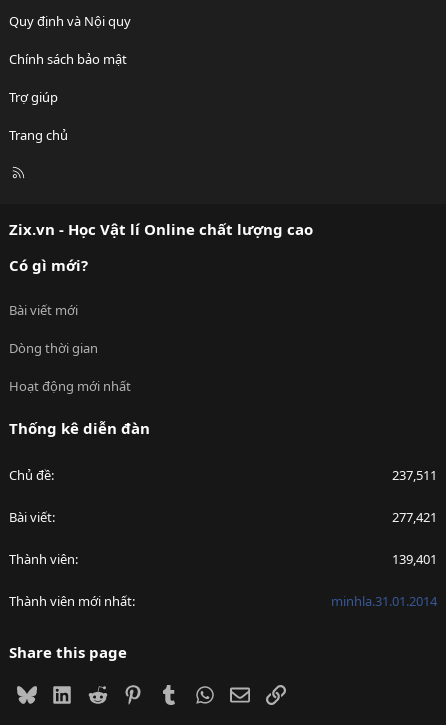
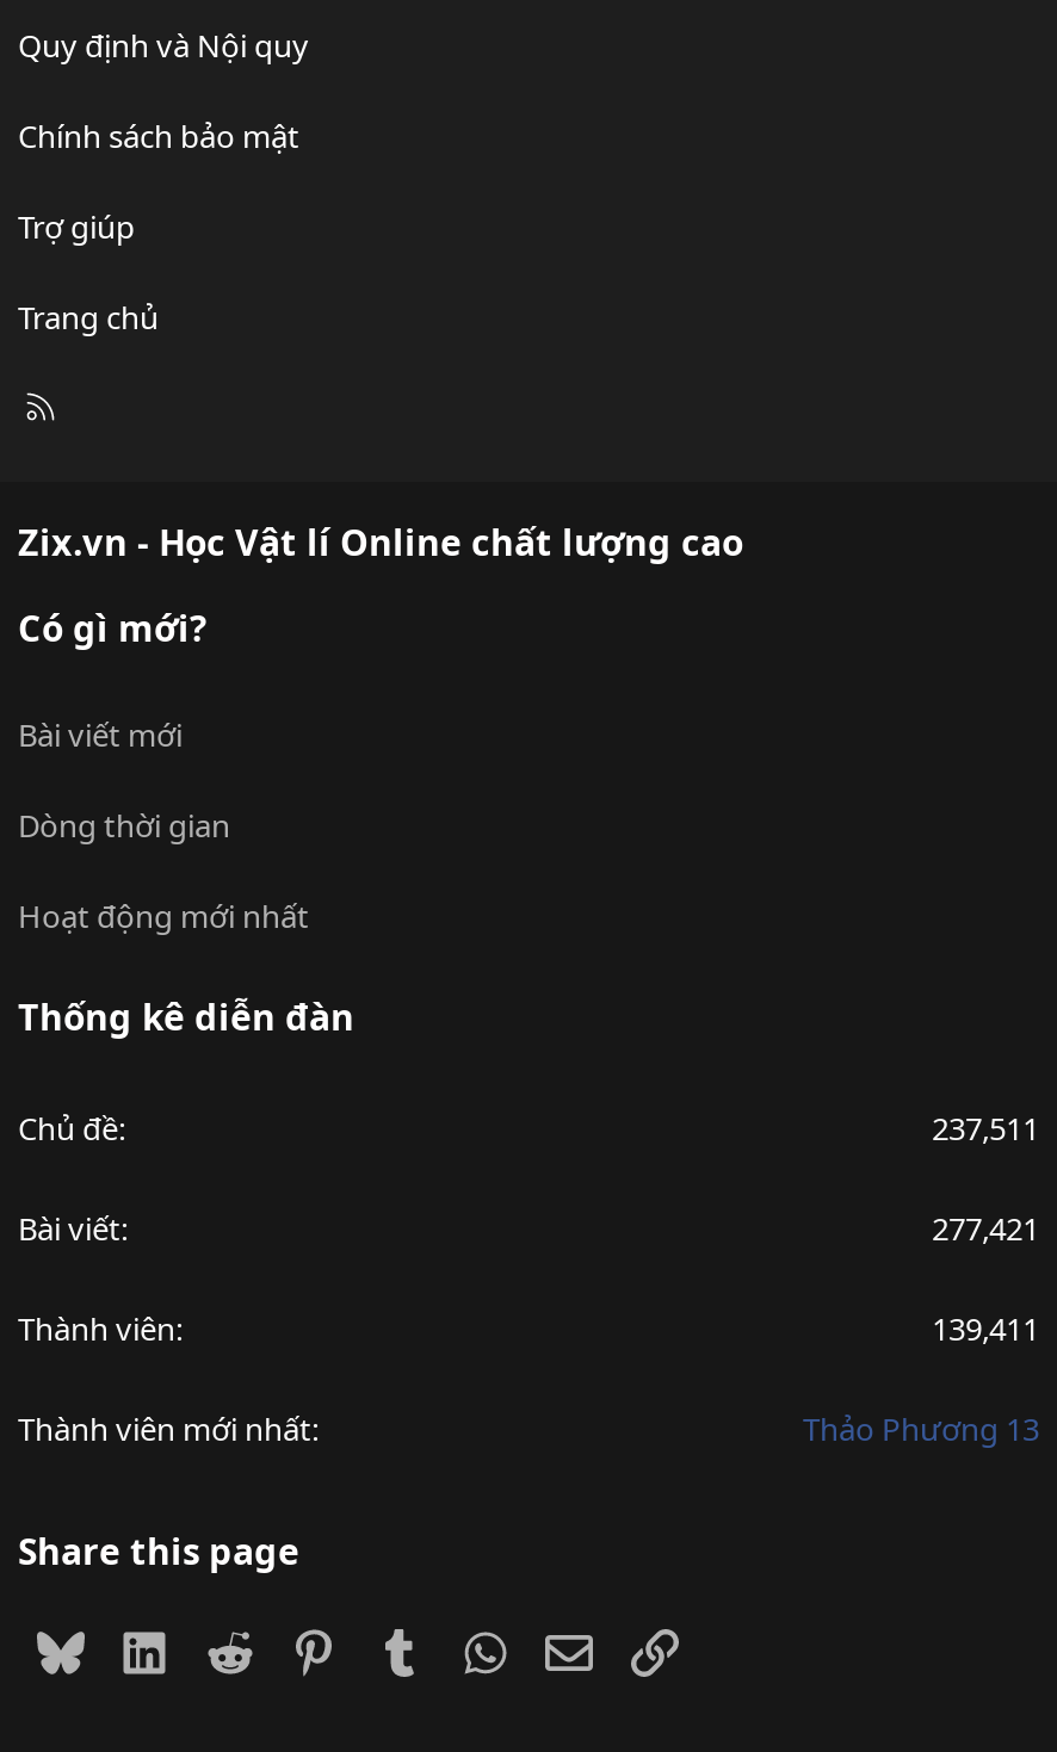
- 139,401
+ 139,411

- minhla.31.01.2014
+ Thảo Phương 13
